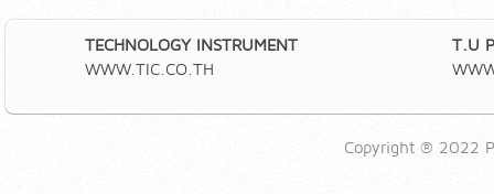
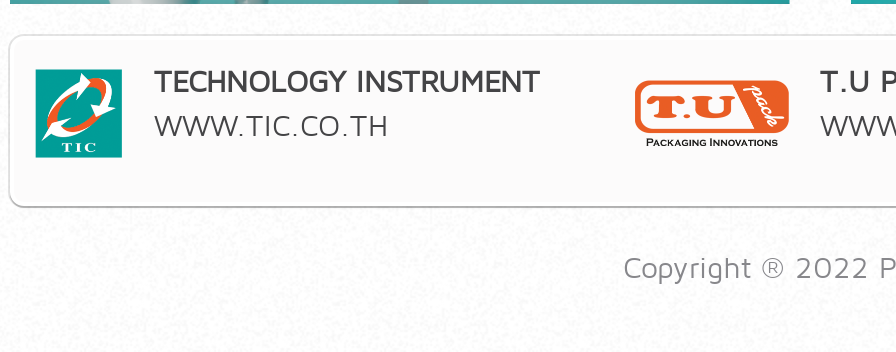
+ [image]

+ [image]
